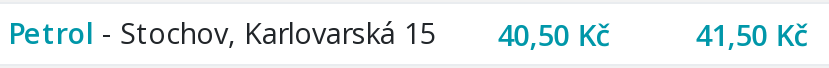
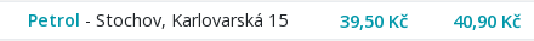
- 40,50 Kč
+ 39,50 Kč

- 41,50 Kč
+ 40,90 Kč
